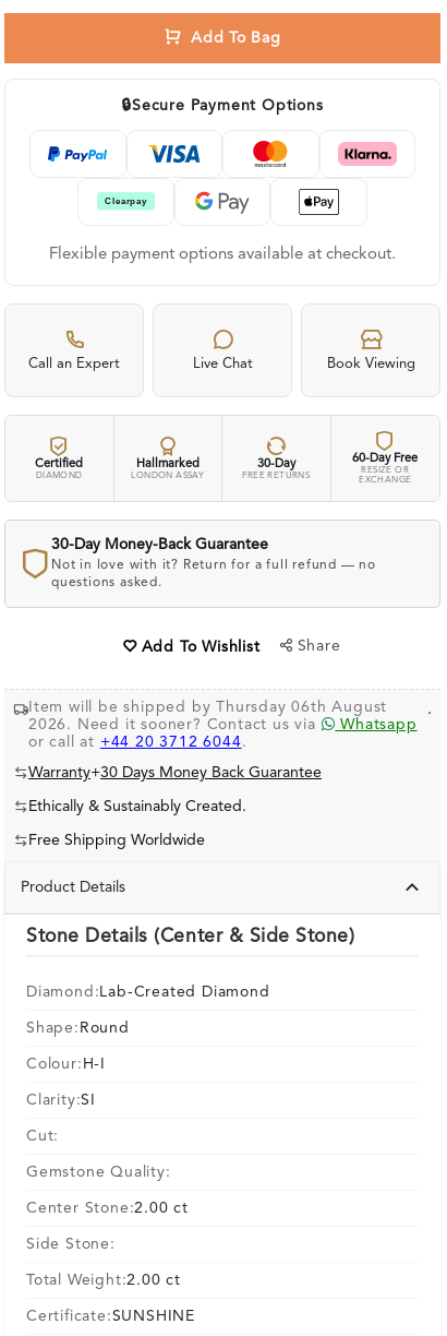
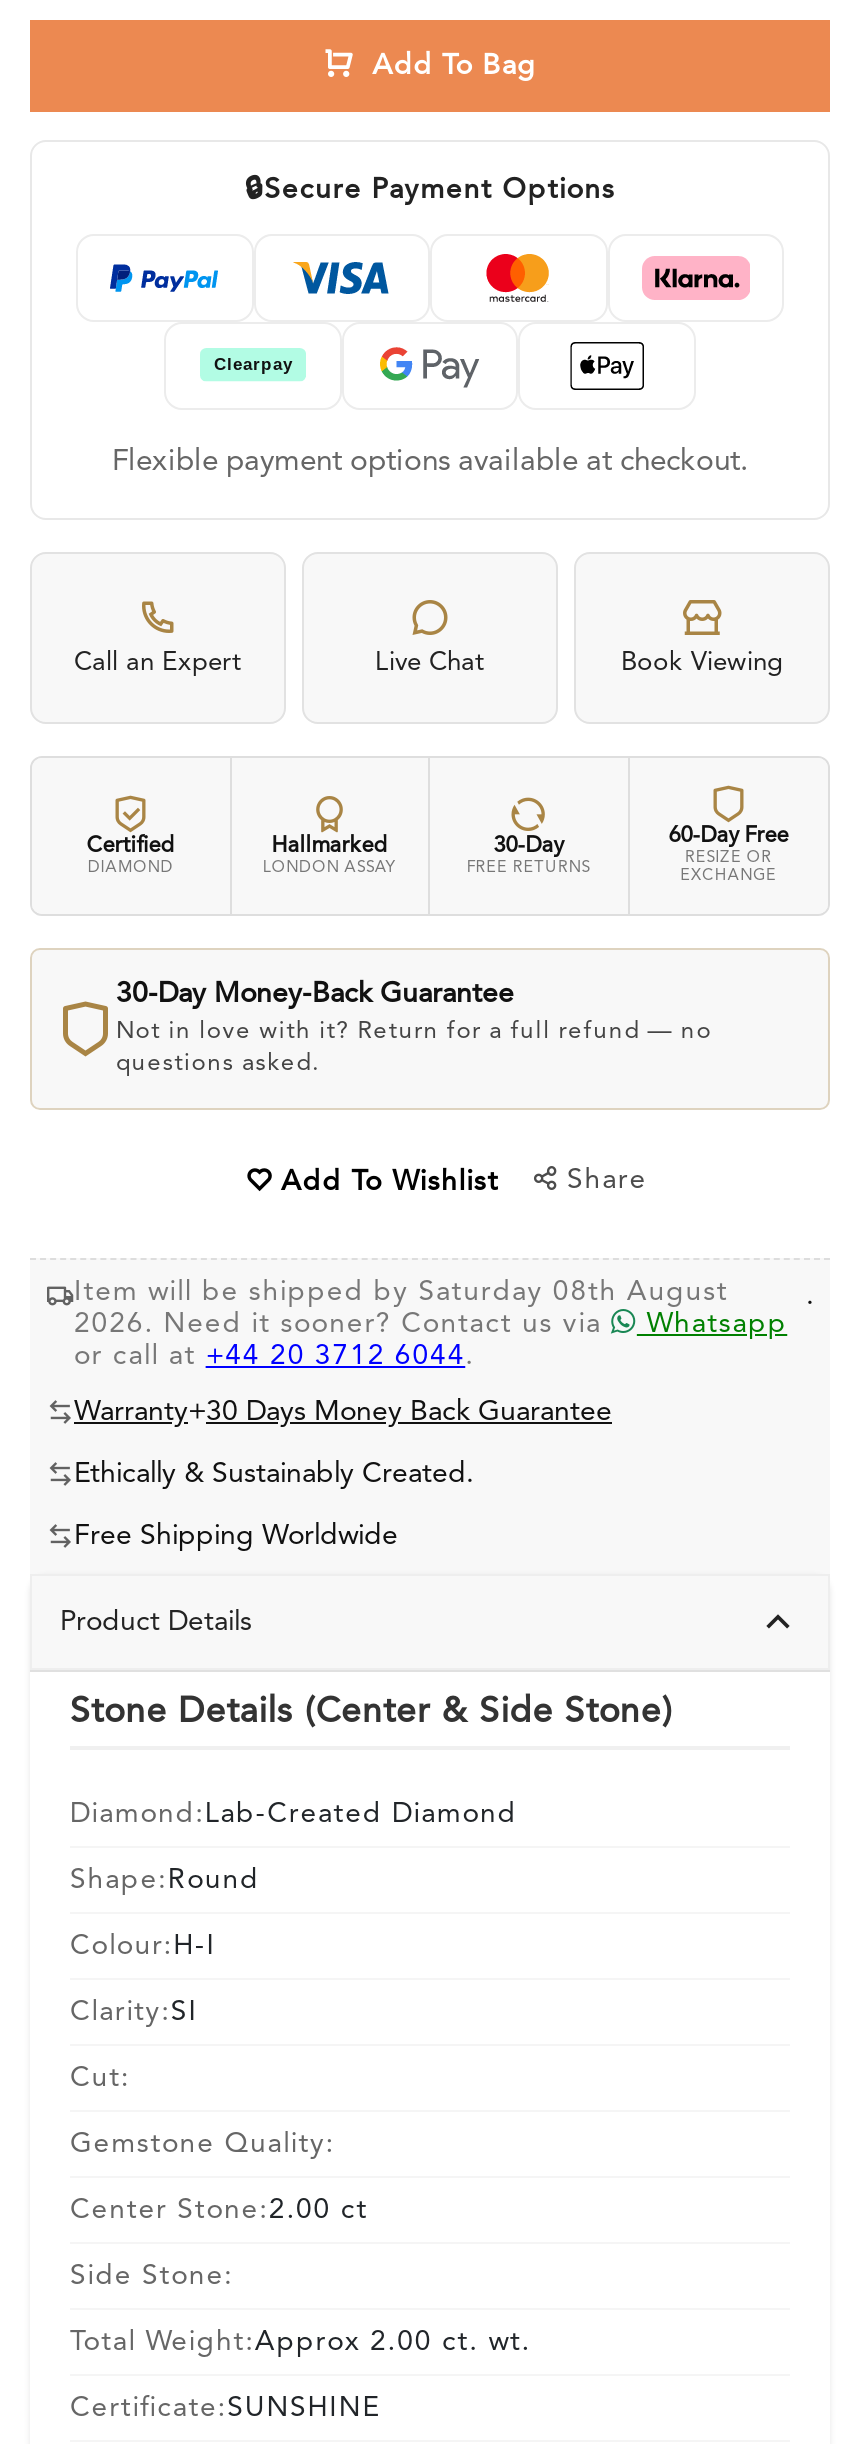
- Item will be shipped by Thursday 06th August
+ Item will be shipped by Saturday 08th August

- Total Weight:2.00 ct
+ Total Weight:Approx 2.00 ct. wt.
